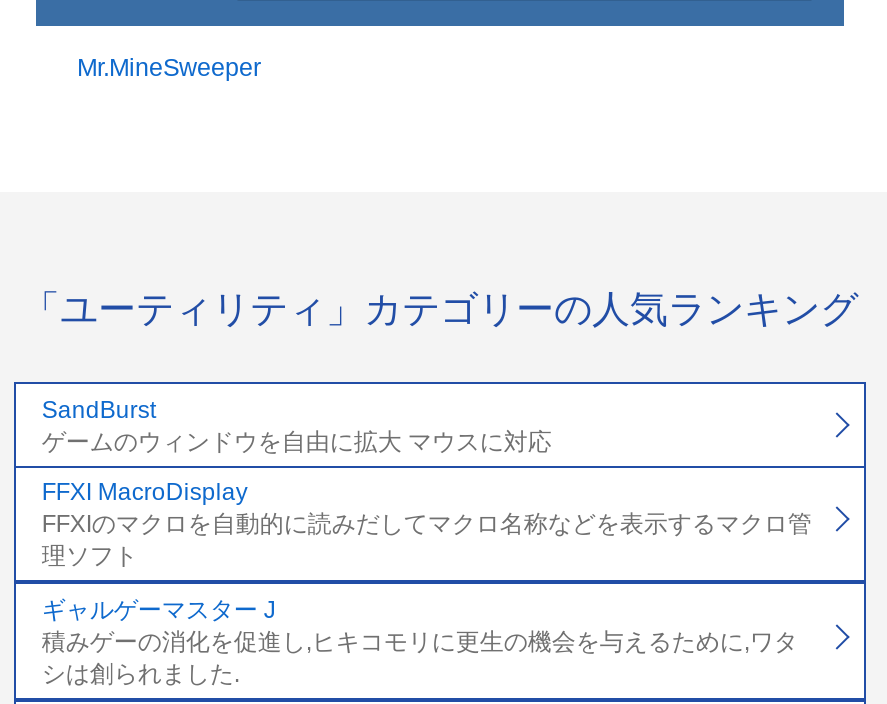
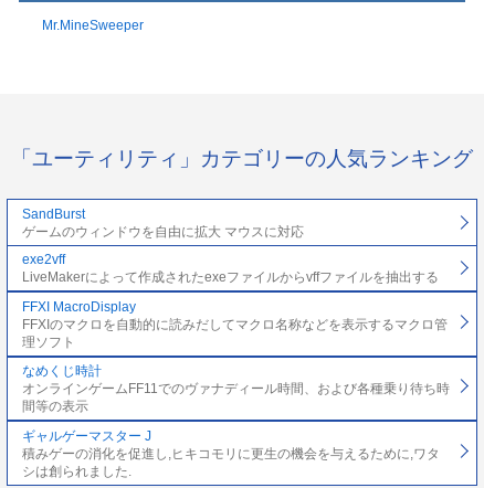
+ exe2vff
+ LiveMakerによって作成されたexeファイルからvffファイルを抽出する

+ なめくじ時計
+ オンラインゲームFF11でのヴァナディール時間、および各種乗り待ち時
+ 間等の表示
